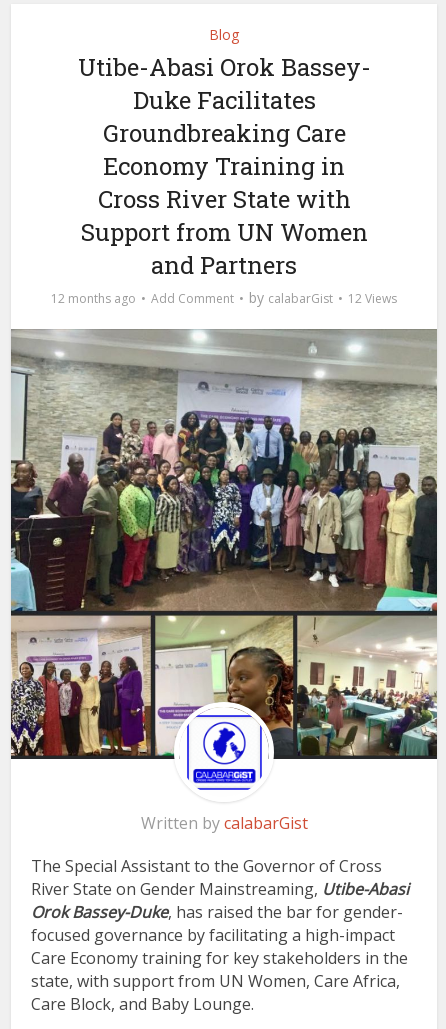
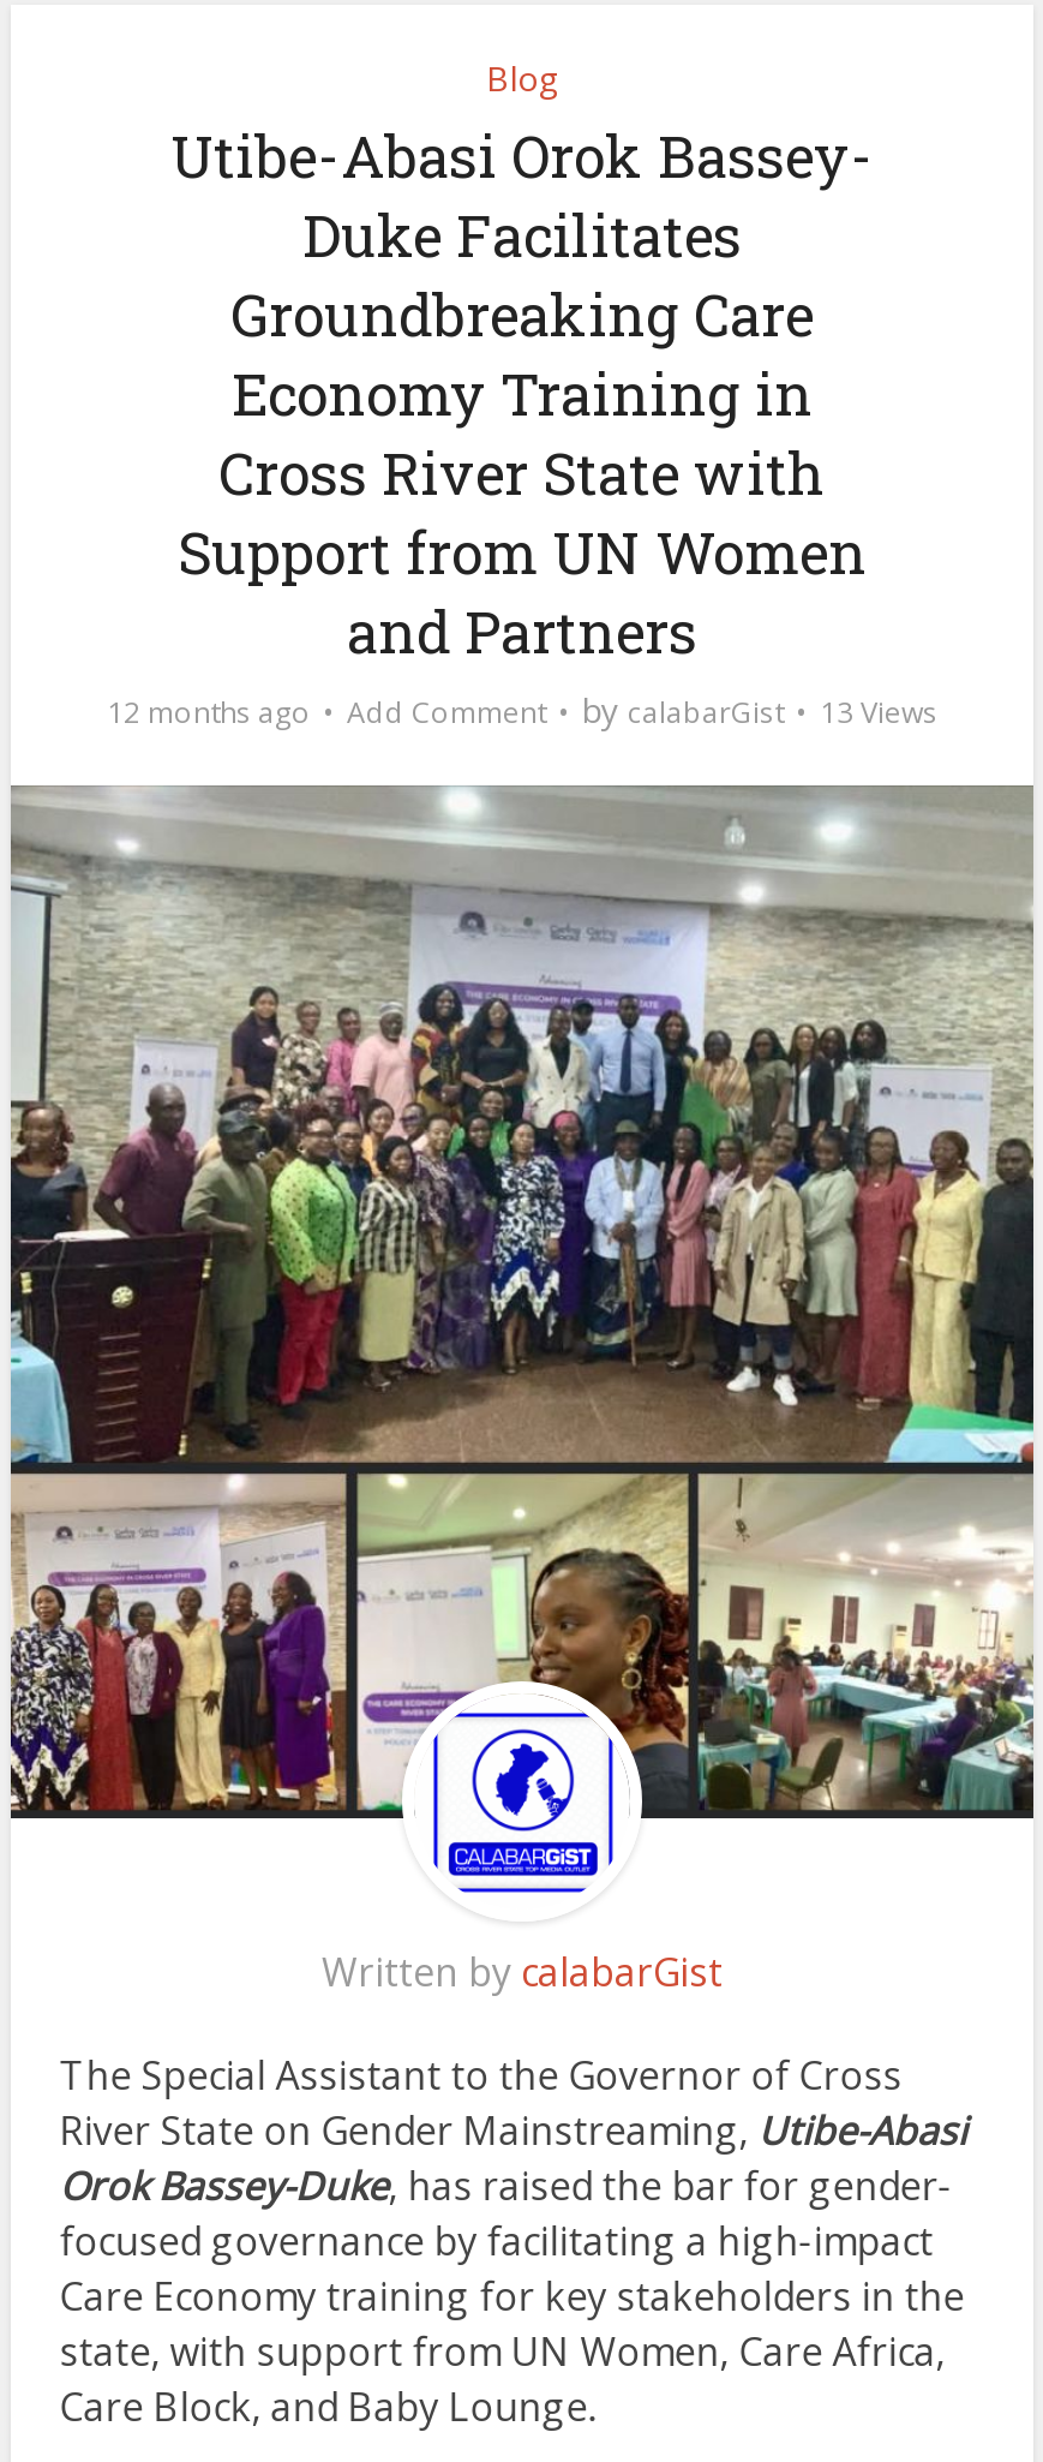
- 12 months ago Add Comment by calabarGist 12 Views
+ 12 months ago Add Comment by calabarGist 13 Views
